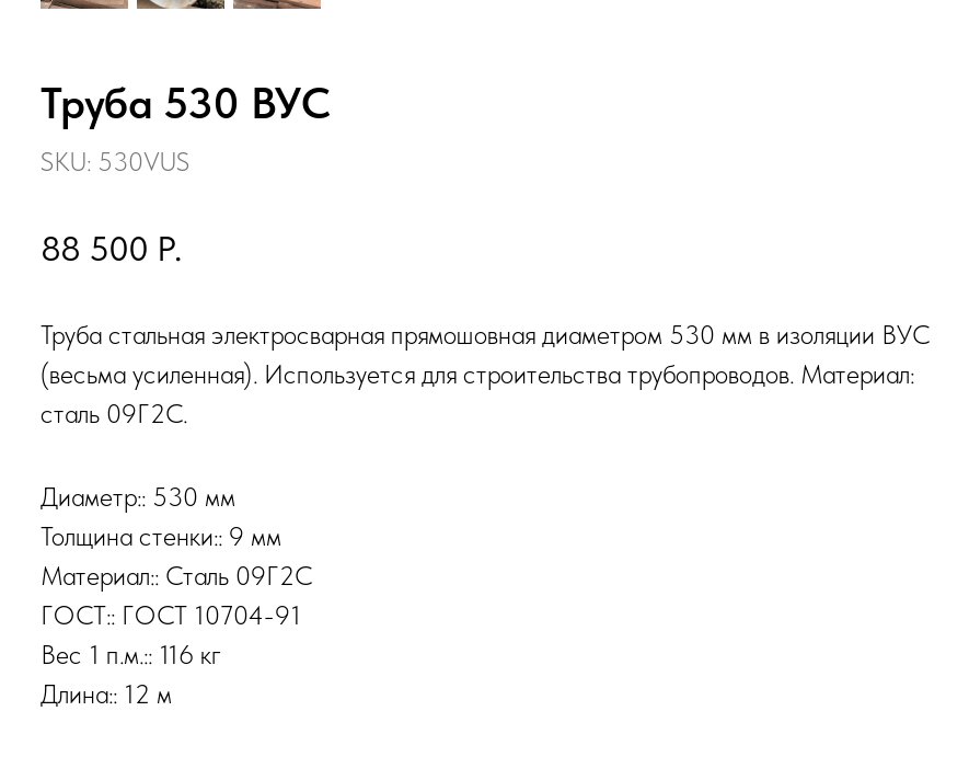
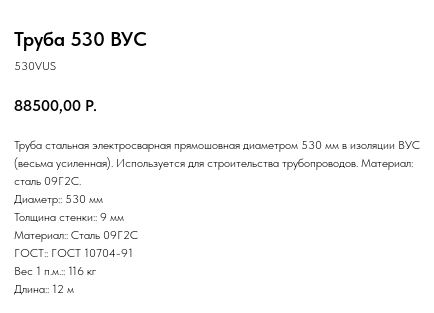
- SKU: 530VUS
+ 530VUS

- 88 500 Р.
+ 88500,00 Р.
